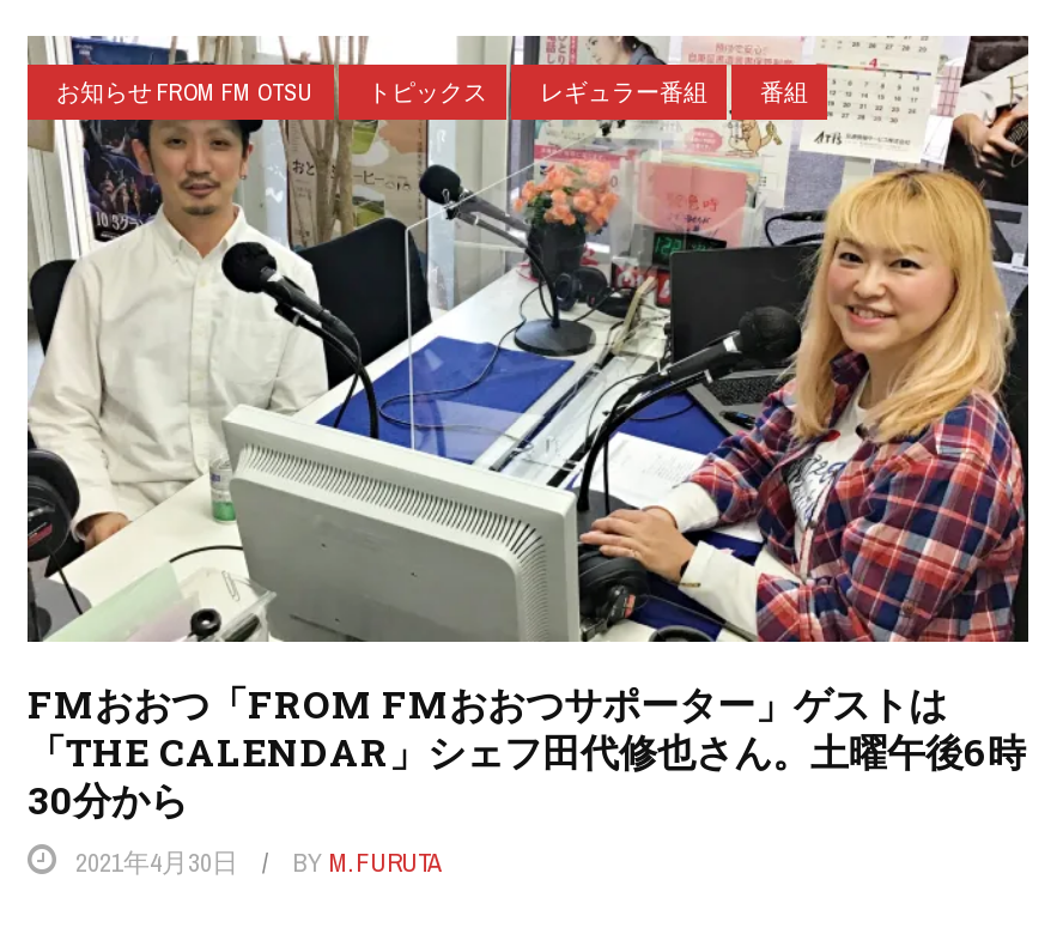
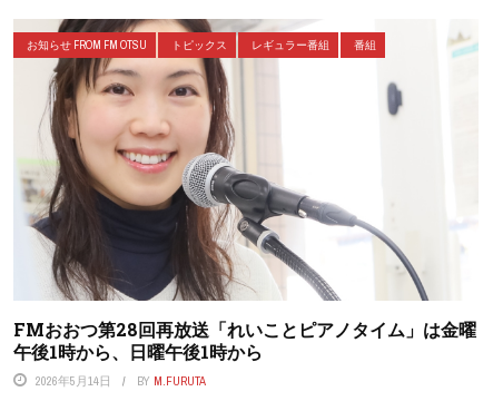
- [image]
- FMおおつ「FROM FMおおつサポーター」ゲストは
- 「THE CALENDAR」シェフ田代修也さん。土曜午後6時
- 30分から
- 2021年4月30日
+ [image]
+ FMおおつ第28回再放送「れいことピアノタイム」は金曜
+ 午後1時から、日曜午後1時から
+ 2026年5月14日
